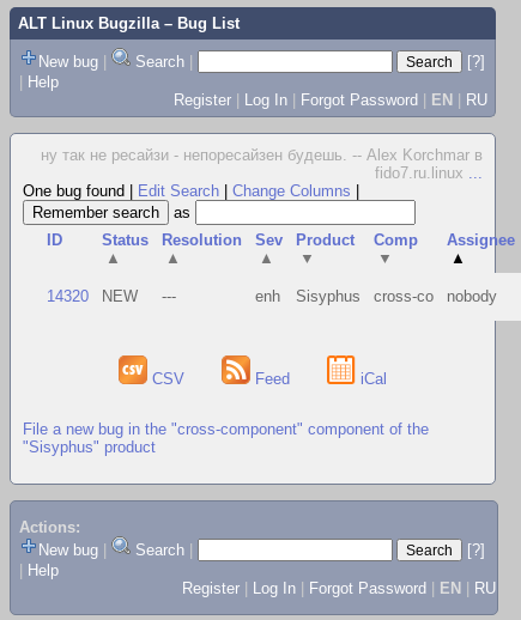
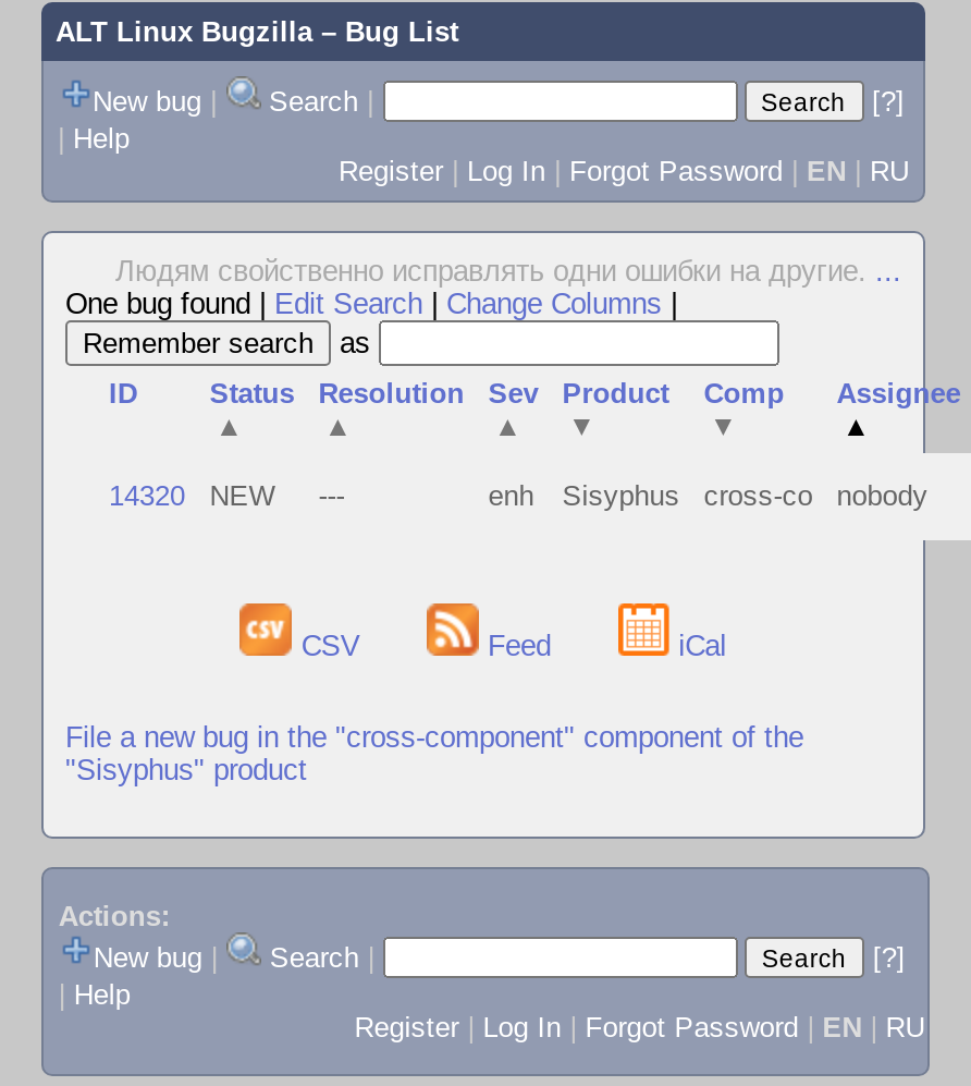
- ну так не ресайзи - непоресайзен будешь. -- Alex Korchmar в
- fido7.ru.linux...
+ Людям свойственно исправлять одни ошибки на другие....
